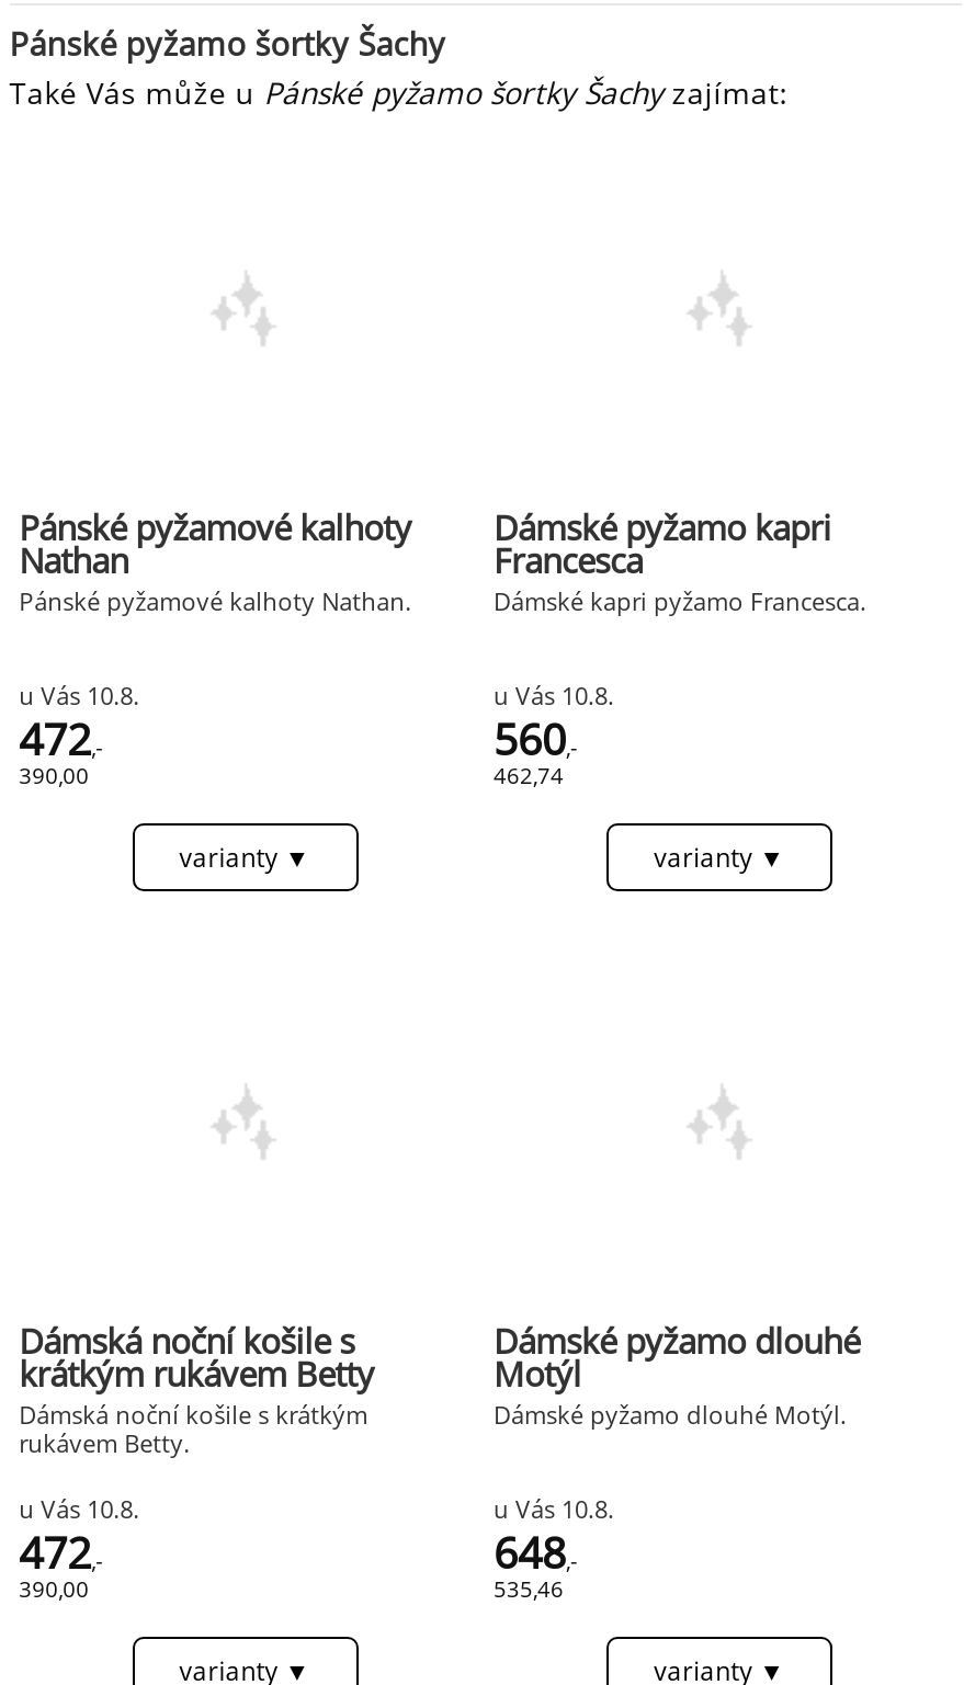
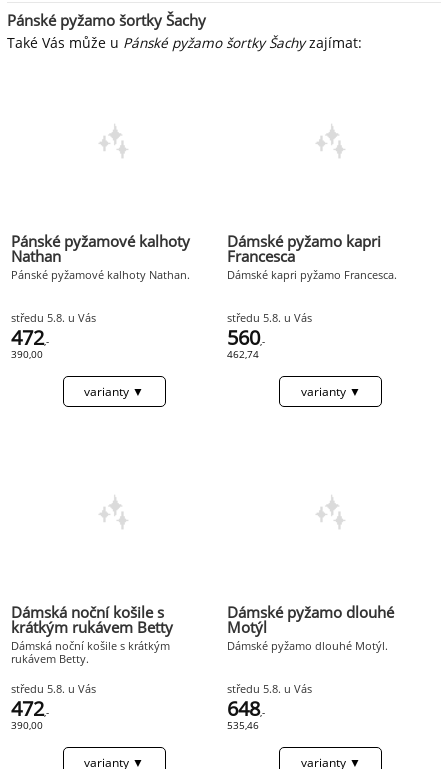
- u Vás 10.8.
+ středu 5.8. u Vás

- u Vás 10.8.
+ středu 5.8. u Vás

- u Vás 10.8.
+ středu 5.8. u Vás

- u Vás 10.8.
+ středu 5.8. u Vás
